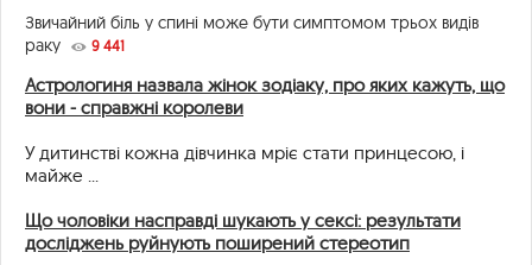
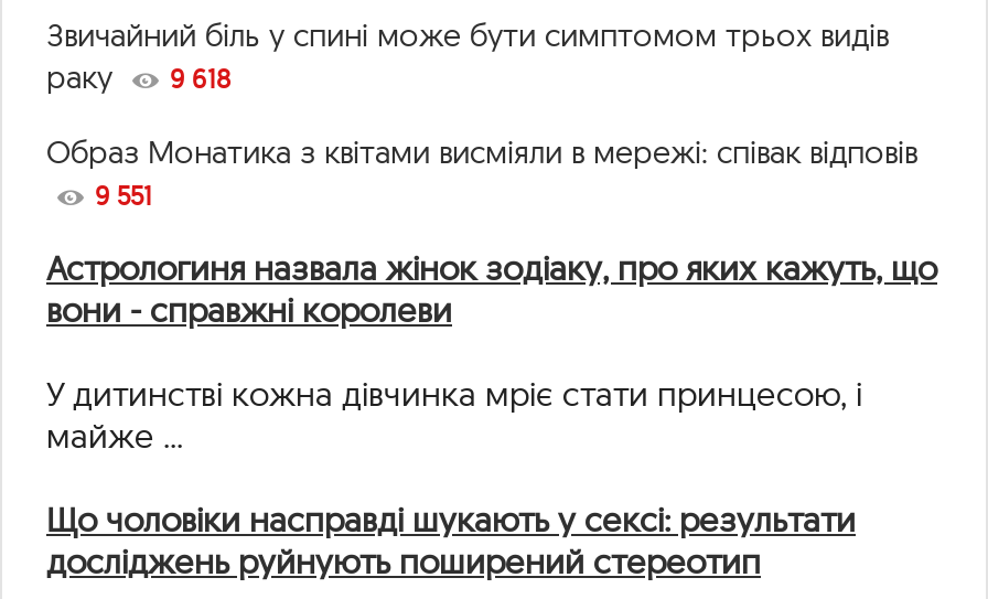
- 9 441
+ 9 618
+ Образ Монатика з квітами висміяли в мережі: співак відповів
+ 9 551
